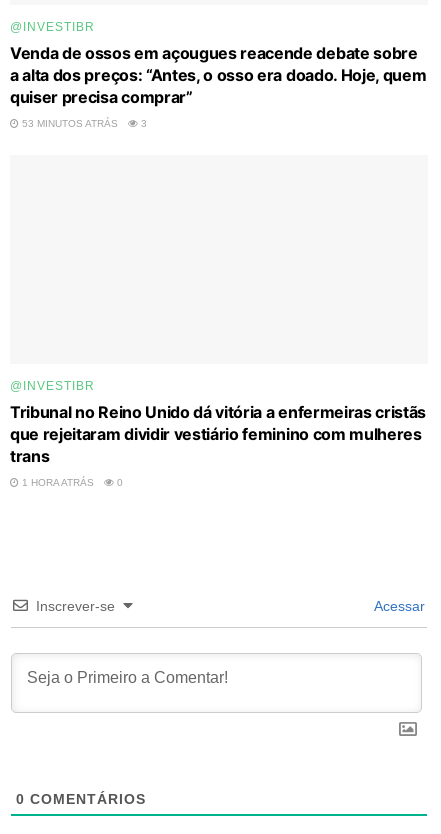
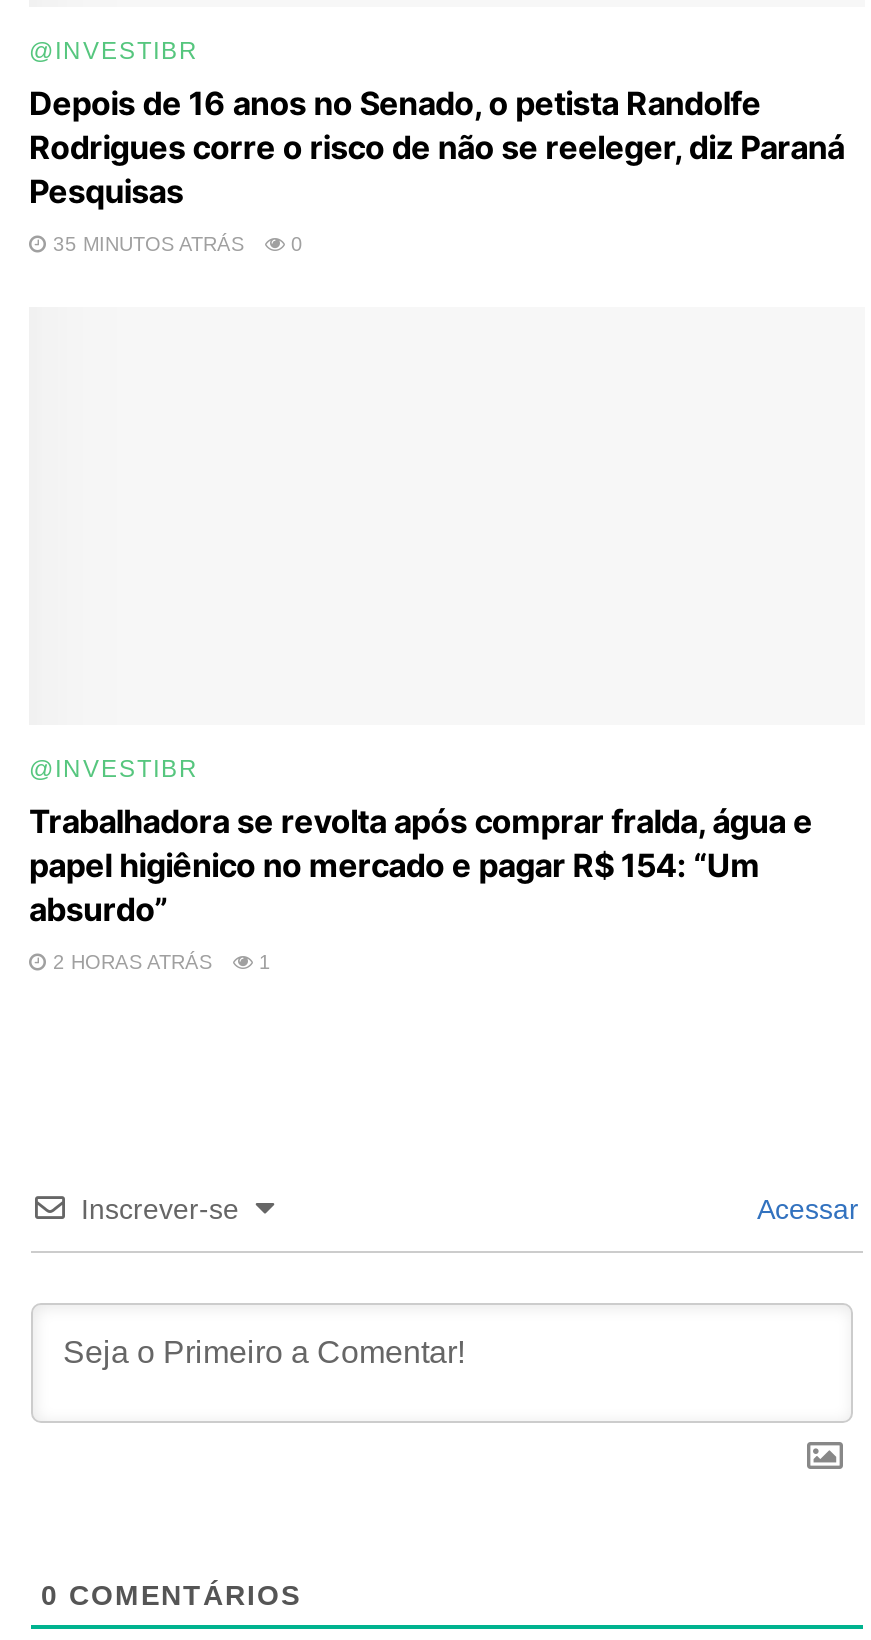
- Venda de ossos em açougues reacende debate sobre
- a alta dos preços: “Antes, o osso era doado. Hoje, quem
- quiser precisa comprar”
+ Depois de 16 anos no Senado, o petista Randolfe
+ Rodrigues corre o risco de não se reeleger, diz Paraná
+ Pesquisas

- 53 MINUTOS ATRÁS
- 3
+ 35 MINUTOS ATRÁS
+ 0

- Tribunal no Reino Unido dá vitória a enfermeiras cristãs
- que rejeitaram dividir vestiário feminino com mulheres
- trans
+ Trabalhadora se revolta após comprar fralda, água e
+ papel higiênico no mercado e pagar R$ 154: “Um
+ absurdo”

- 1 HORA ATRÁS
- 0
+ 2 HORAS ATRÁS
+ 1
